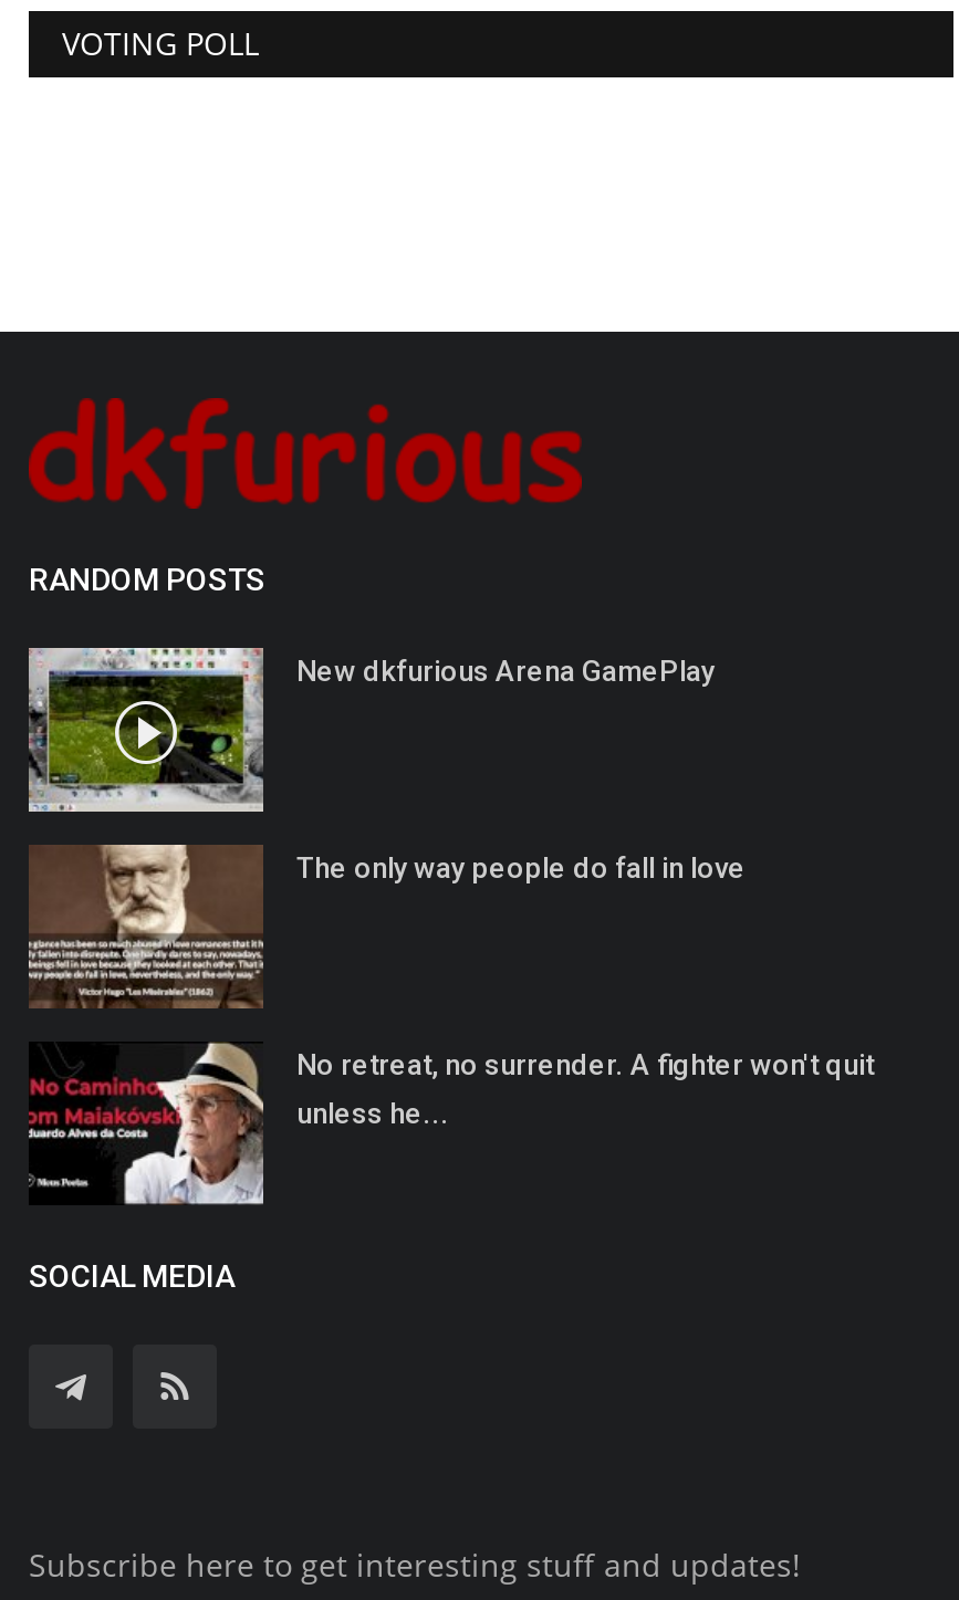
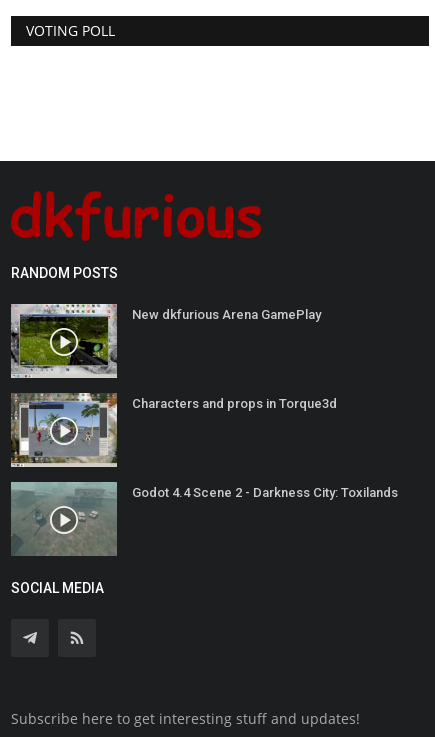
- [image]
- The only way people do fall in love
+ [image]
+ Characters and props in Torque3d

- [image]
- No retreat, no surrender. A fighter won't quit
- unless he...
+ [image]
+ Godot 4.4 Scene 2 - Darkness City: Toxilands
